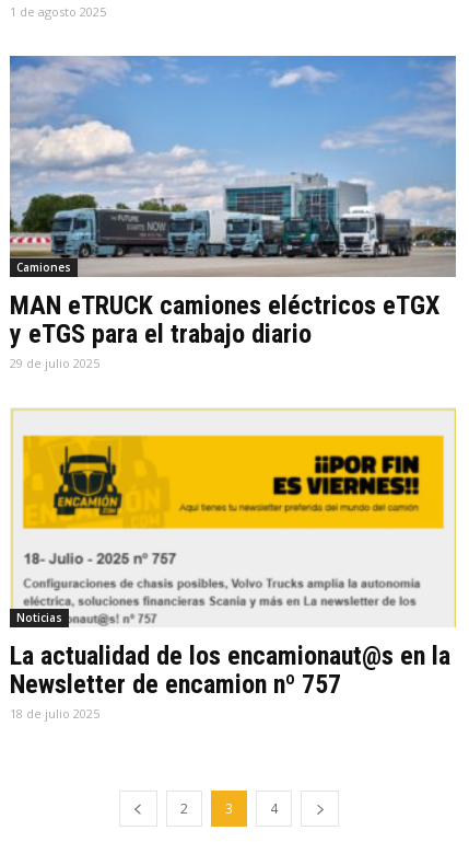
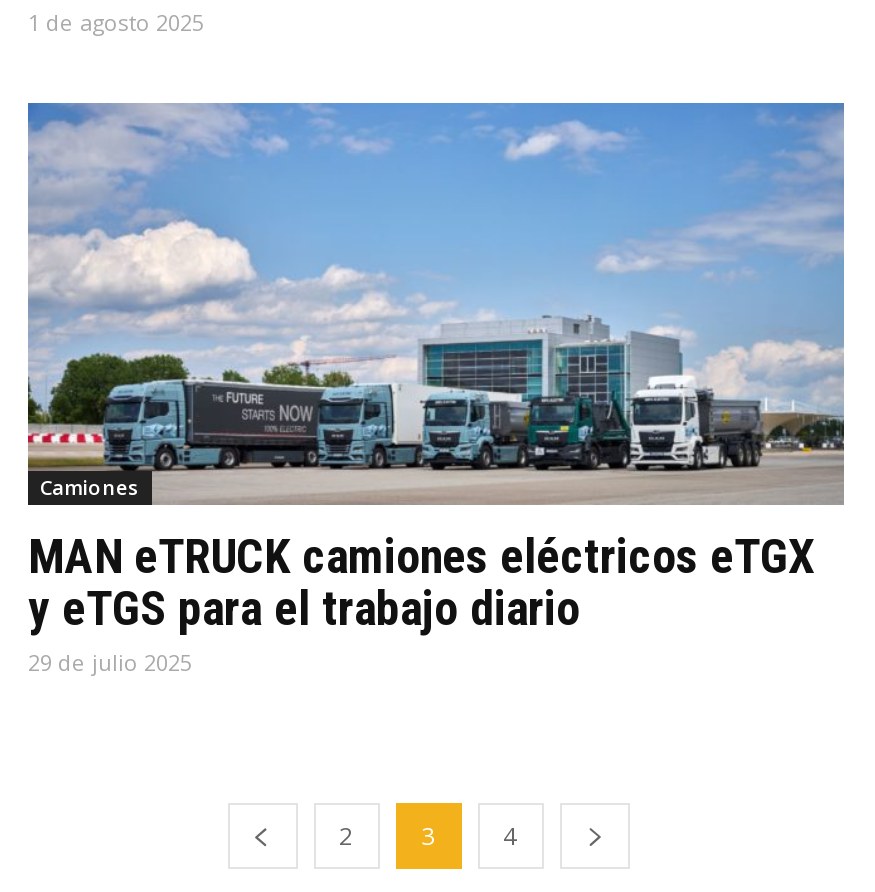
- [image]
- Noticias
- La actualidad de los encamionaut@s en la
- Newsletter de encamion nº 757
- 18 de julio 2025
